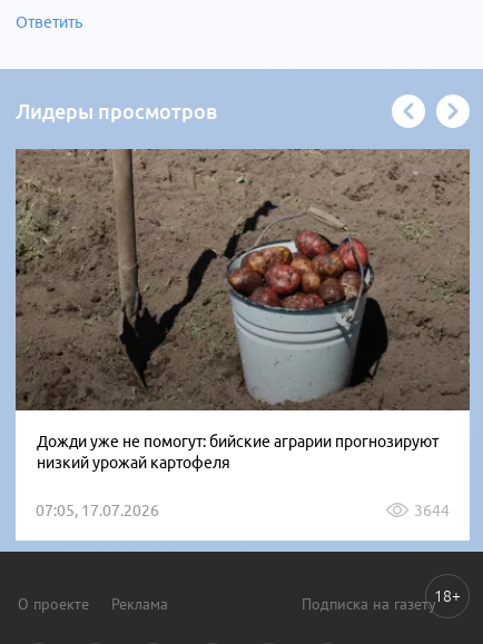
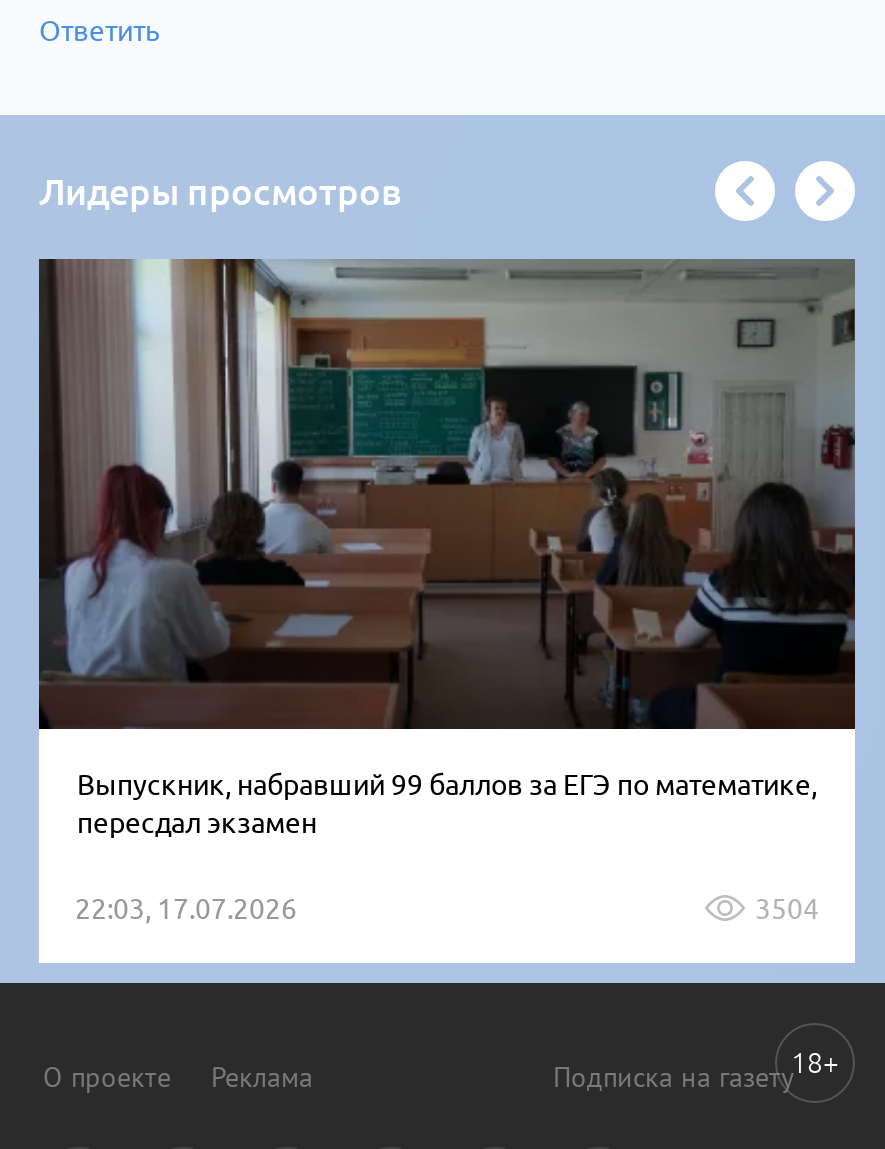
- [image]
- Дожди уже не помогут: бийские аграрии прогнозируют
- низкий урожай картофеля
+ [image]
+ Выпускник, набравший 99 баллов за ЕГЭ по математике,
+ пересдал экзамен

- 07:05, 17.07.2026
- 3644
+ 22:03, 17.07.2026
+ 3504
